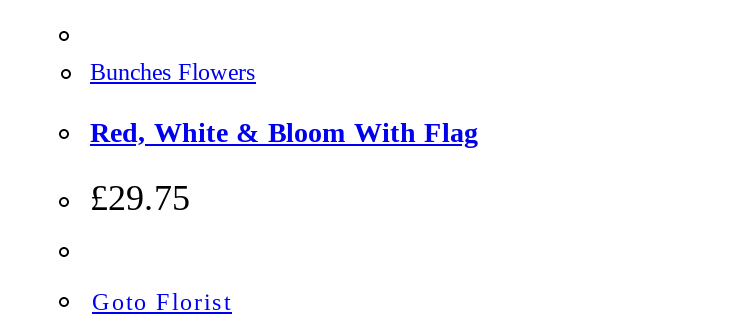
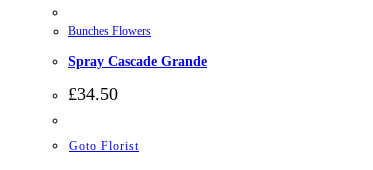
- Red, White & Bloom With Flag
+ Spray Cascade Grande

- £29.75
+ £34.50
